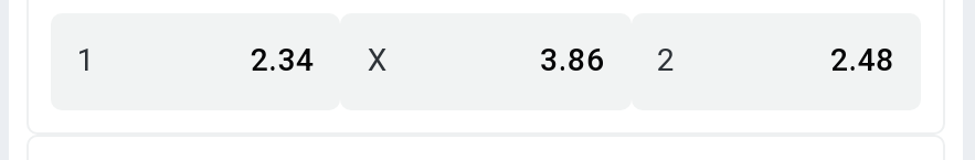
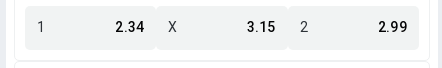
- 3.86 2
+ 3.15 2

- 2.48
+ 2.99
